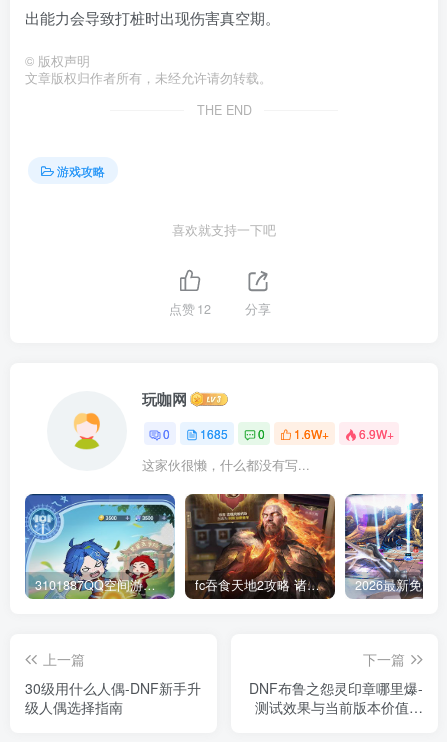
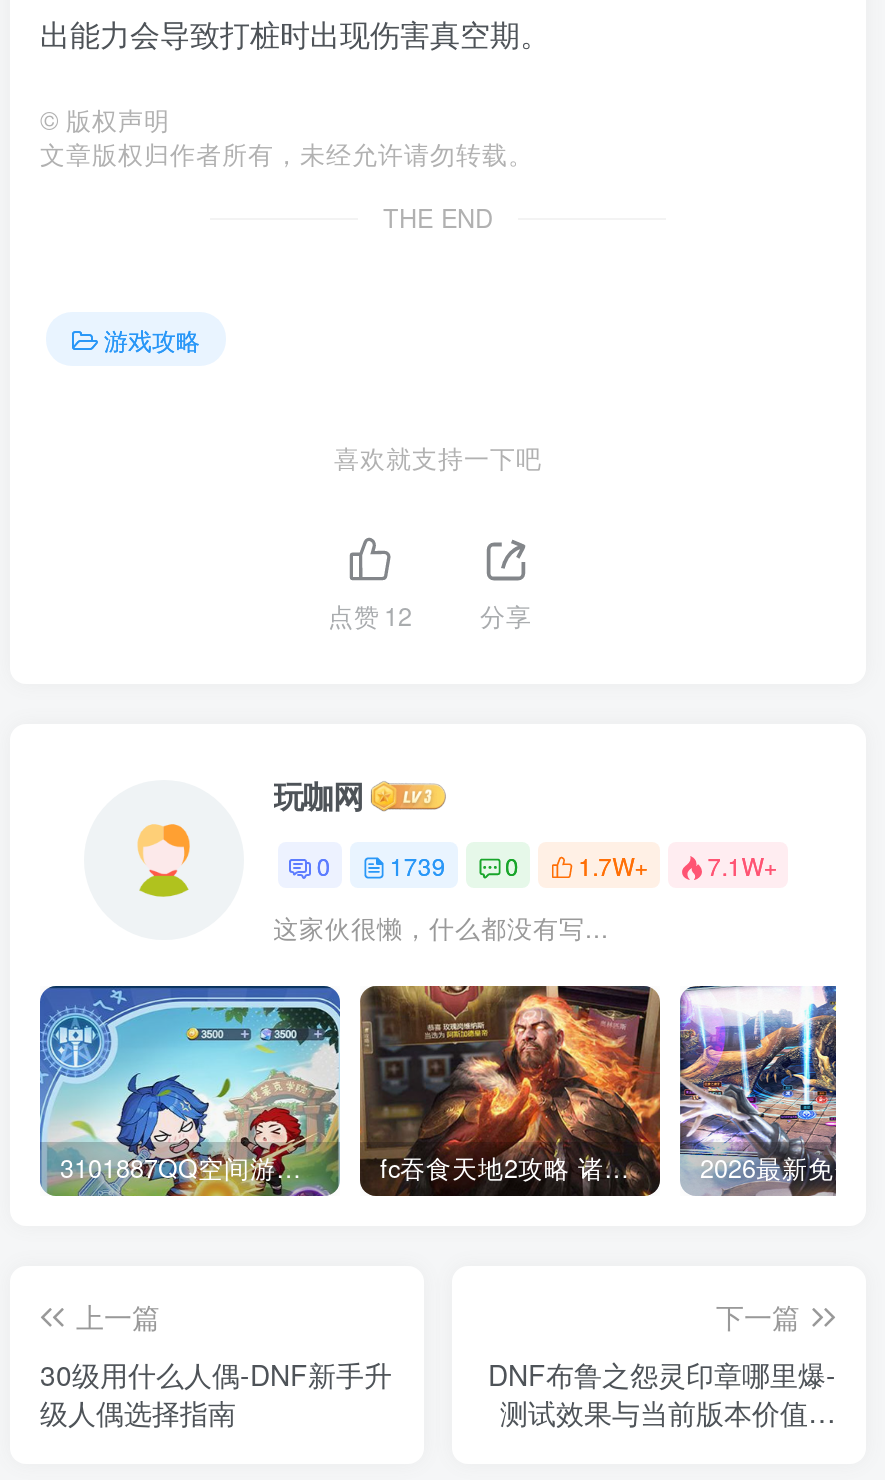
- 1685
+ 1739

- 1.6W+
- 6.9W+
+ 1.7W+
+ 7.1W+
